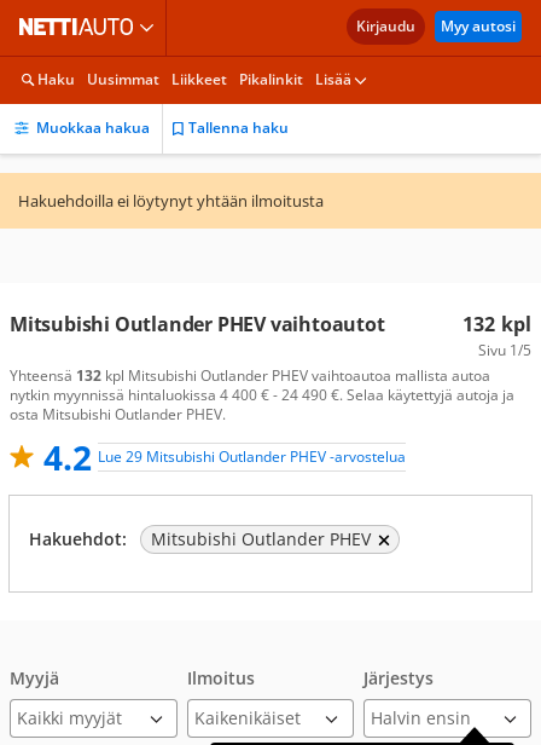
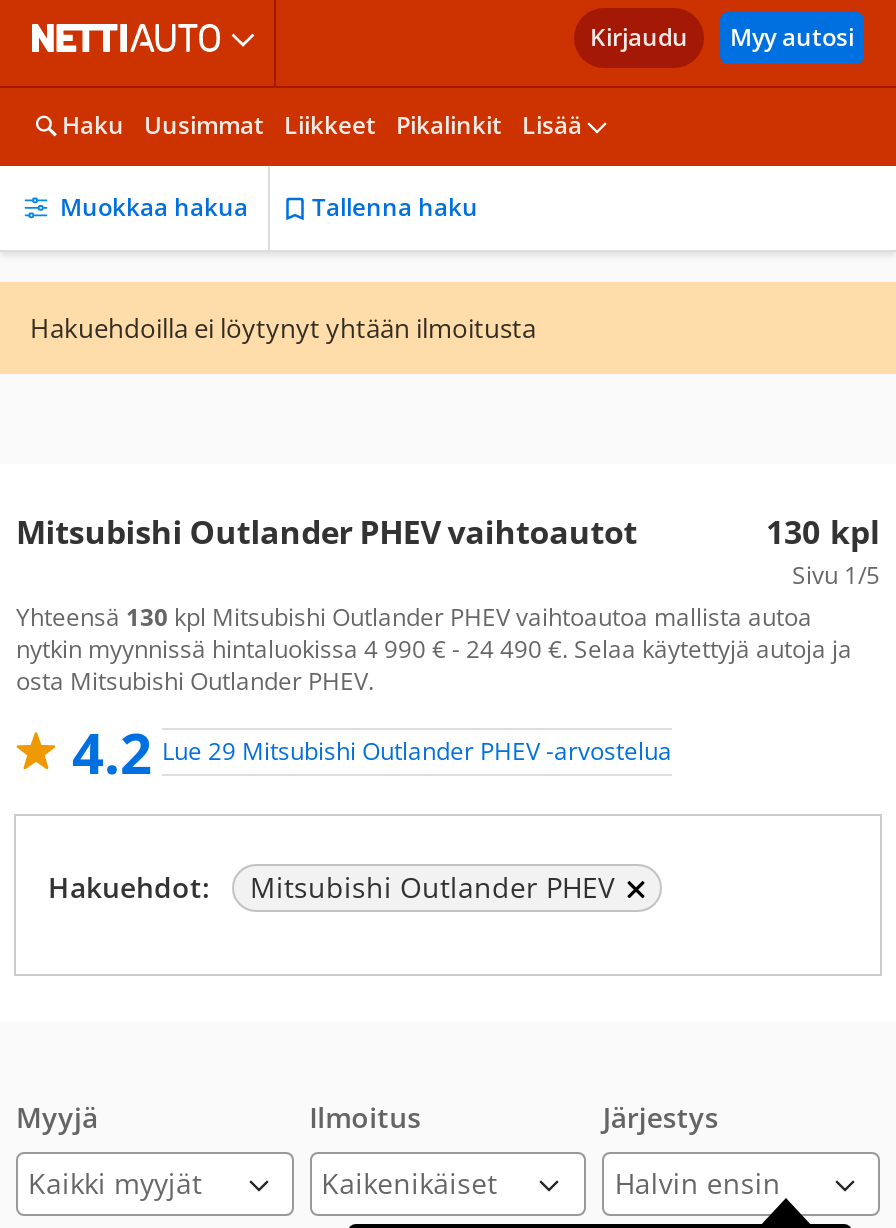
- 132 kpl
+ 130 kpl

- Yhteensä 132 kpl Mitsubishi Outlander PHEV vaihtoautoa mallista autoa
+ Yhteensä 130 kpl Mitsubishi Outlander PHEV vaihtoautoa mallista autoa

- nytkin myynnissä hintaluokissa 4 400 € - 24 490 €. Selaa käytettyjä autoja ja
+ nytkin myynnissä hintaluokissa 4 990 € - 24 490 €. Selaa käytettyjä autoja ja
